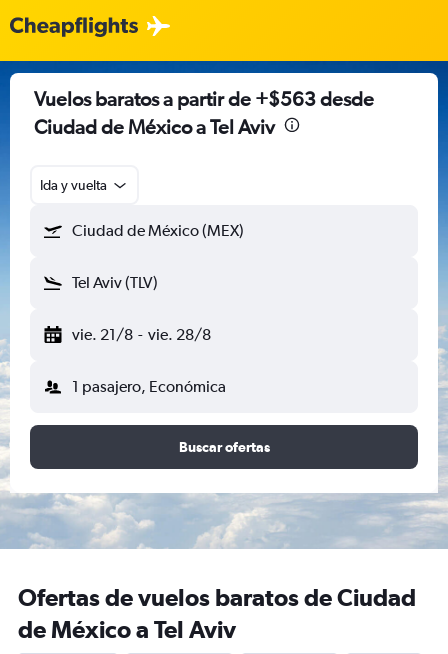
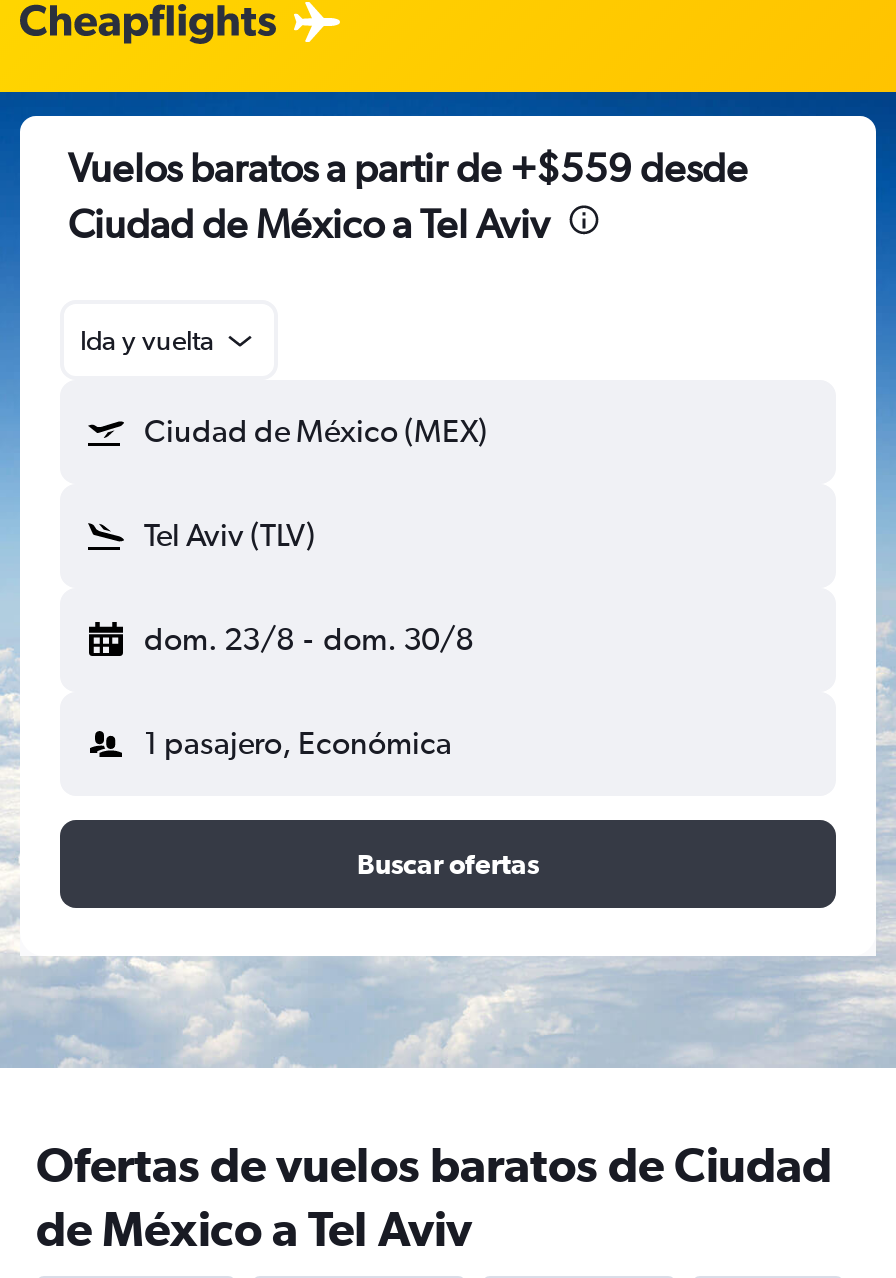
- Vuelos baratos a partir de +$563 desde
+ Vuelos baratos a partir de +$559 desde

- vie. 21/8 - vie. 28/8
+ dom. 23/8 - dom. 30/8
